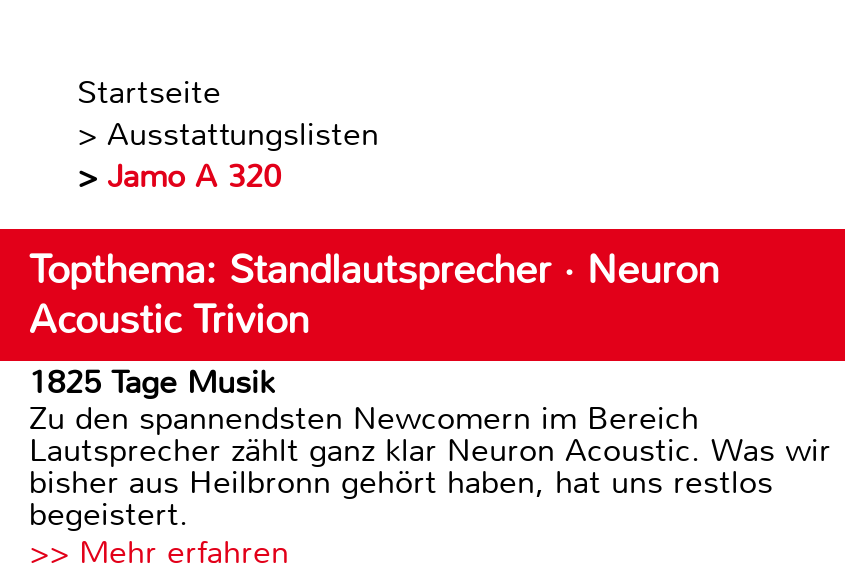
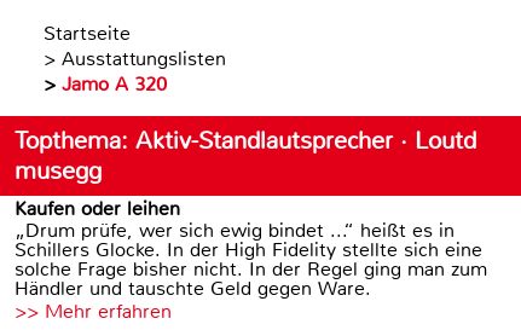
- Topthema: Standlautsprecher · Neuron
- Acoustic Trivion
- 1825 Tage Musik
- Zu den spannendsten Newcomern im Bereich
- Lautsprecher zählt ganz klar Neuron Acoustic. Was wir
- bisher aus Heilbronn gehört haben, hat uns restlos
- begeistert.
+ Topthema: Aktiv-Standlautsprecher · Loutd
+ musegg
+ Kaufen oder leihen
+ „Drum prüfe, wer sich ewig bindet ...“ heißt es in
+ Schillers Glocke. In der High Fidelity stellte sich eine
+ solche Frage bisher nicht. In der Regel ging man zum
+ Händler und tauschte Geld gegen Ware.
